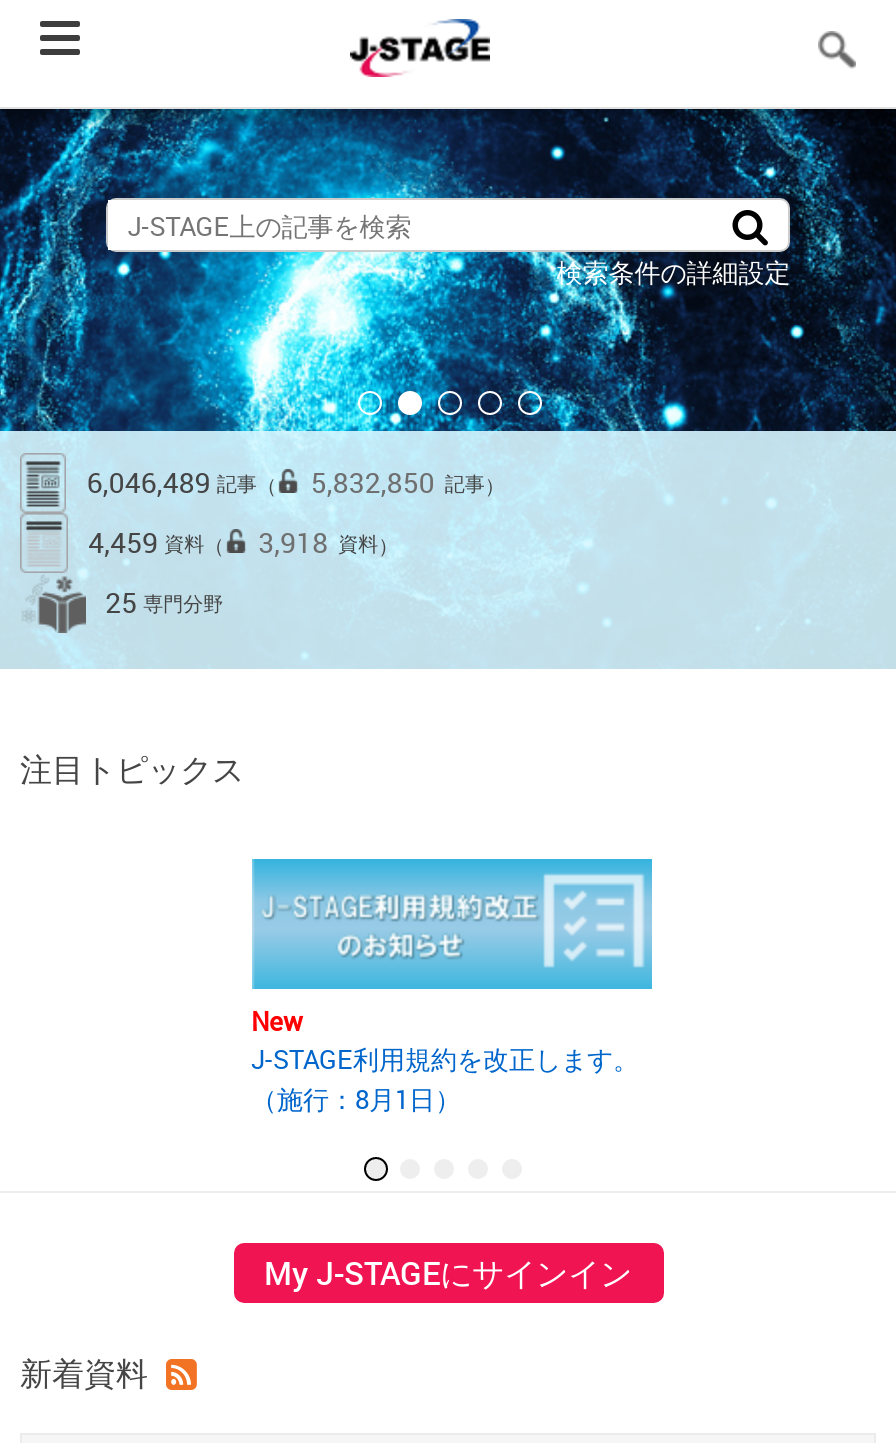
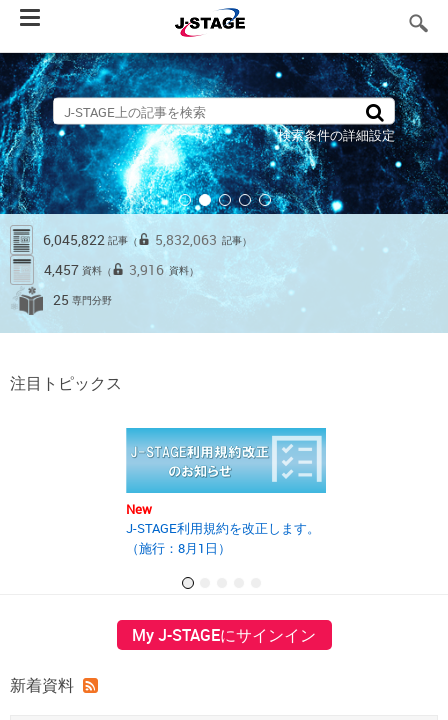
- 6,046,489記事（
+ 6,045,822記事（

- 5,832,850 記事）
+ 5,832,063 記事）

- 4,459資料（
+ 4,457資料（

- 3,918 資料）
+ 3,916 資料）
